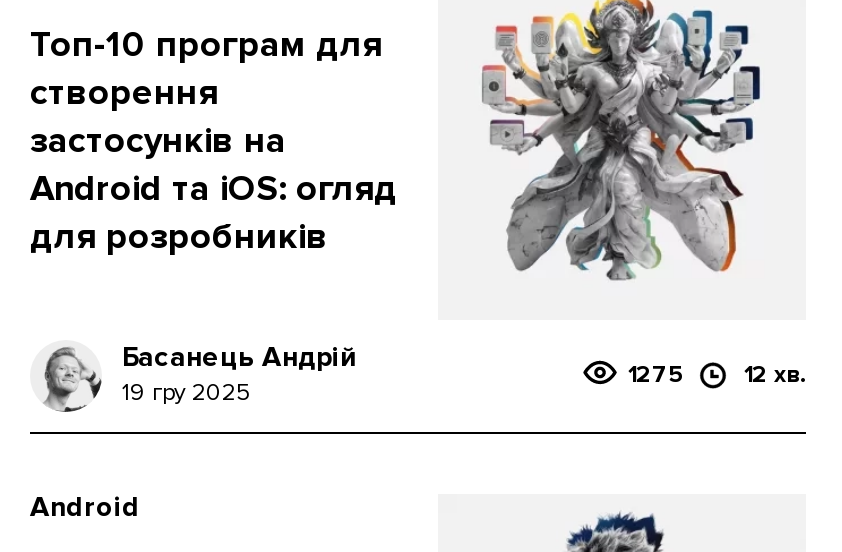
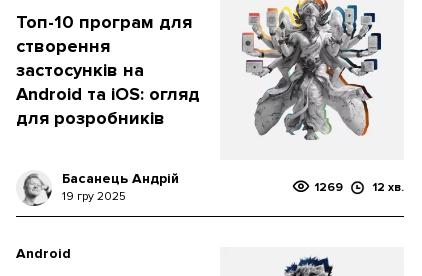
- 1275 12 хв.
+ 1269 12 хв.
